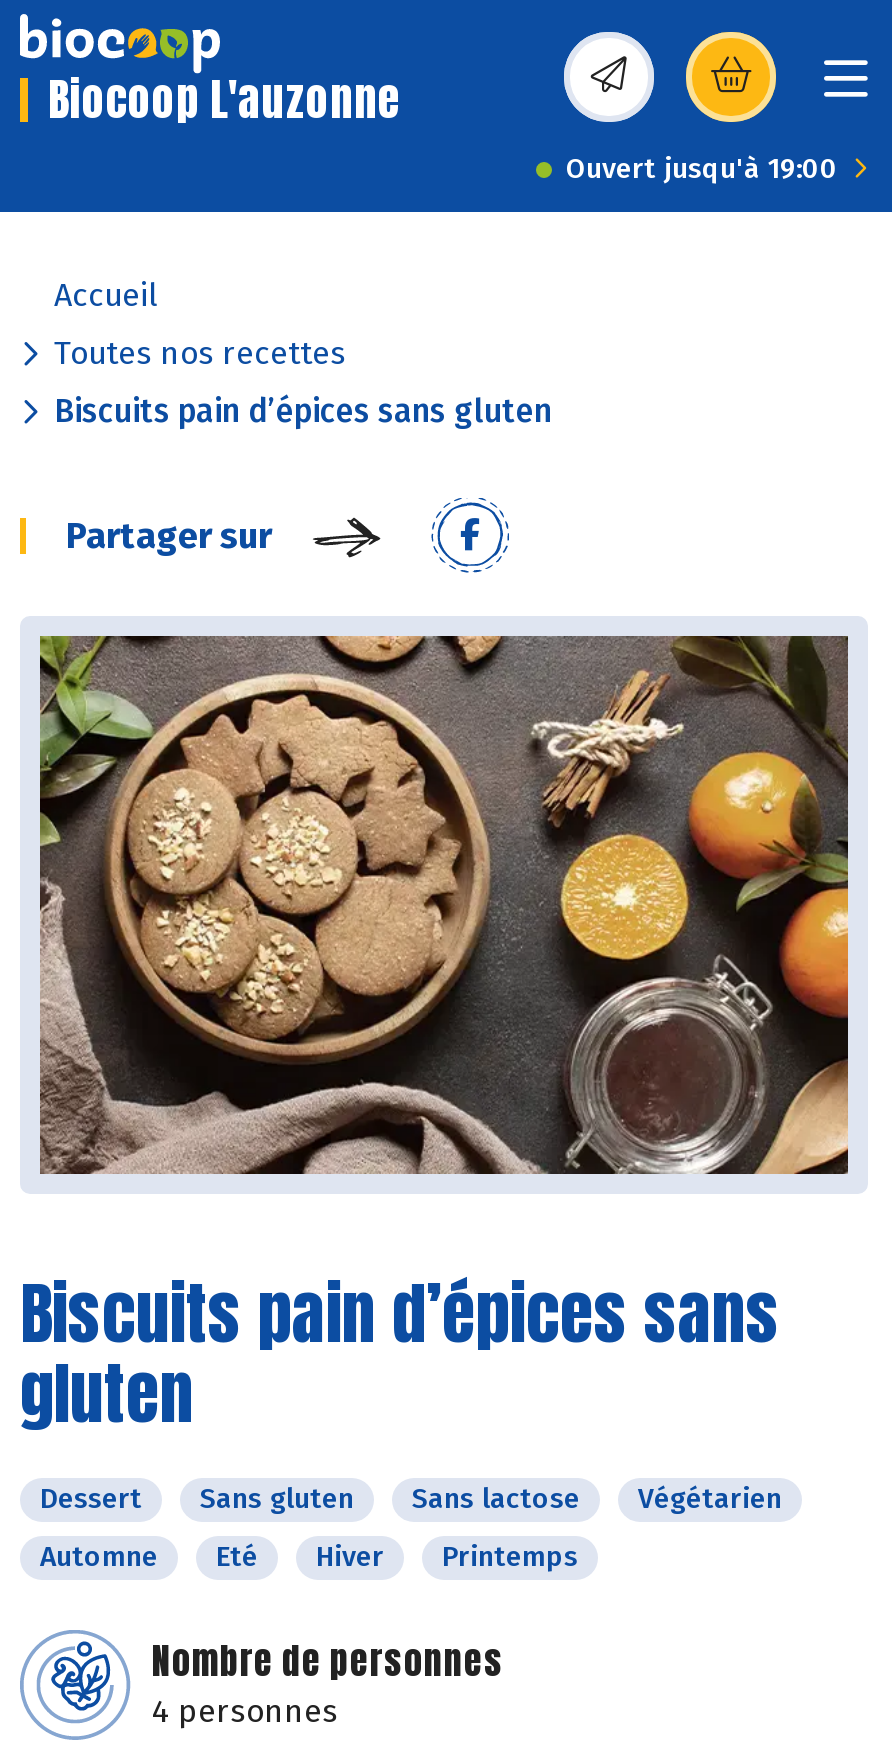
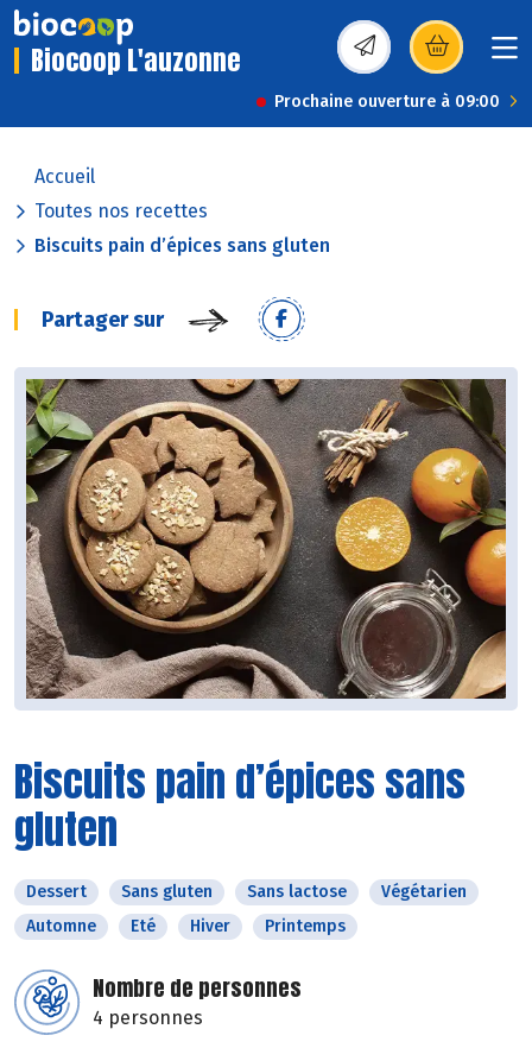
- Ouvert jusqu'à 19:00
+ Prochaine ouverture à 09:00
